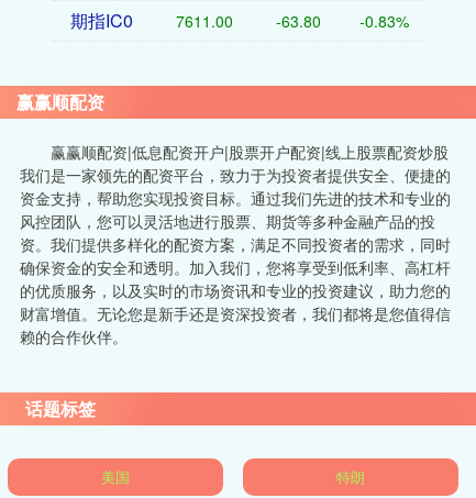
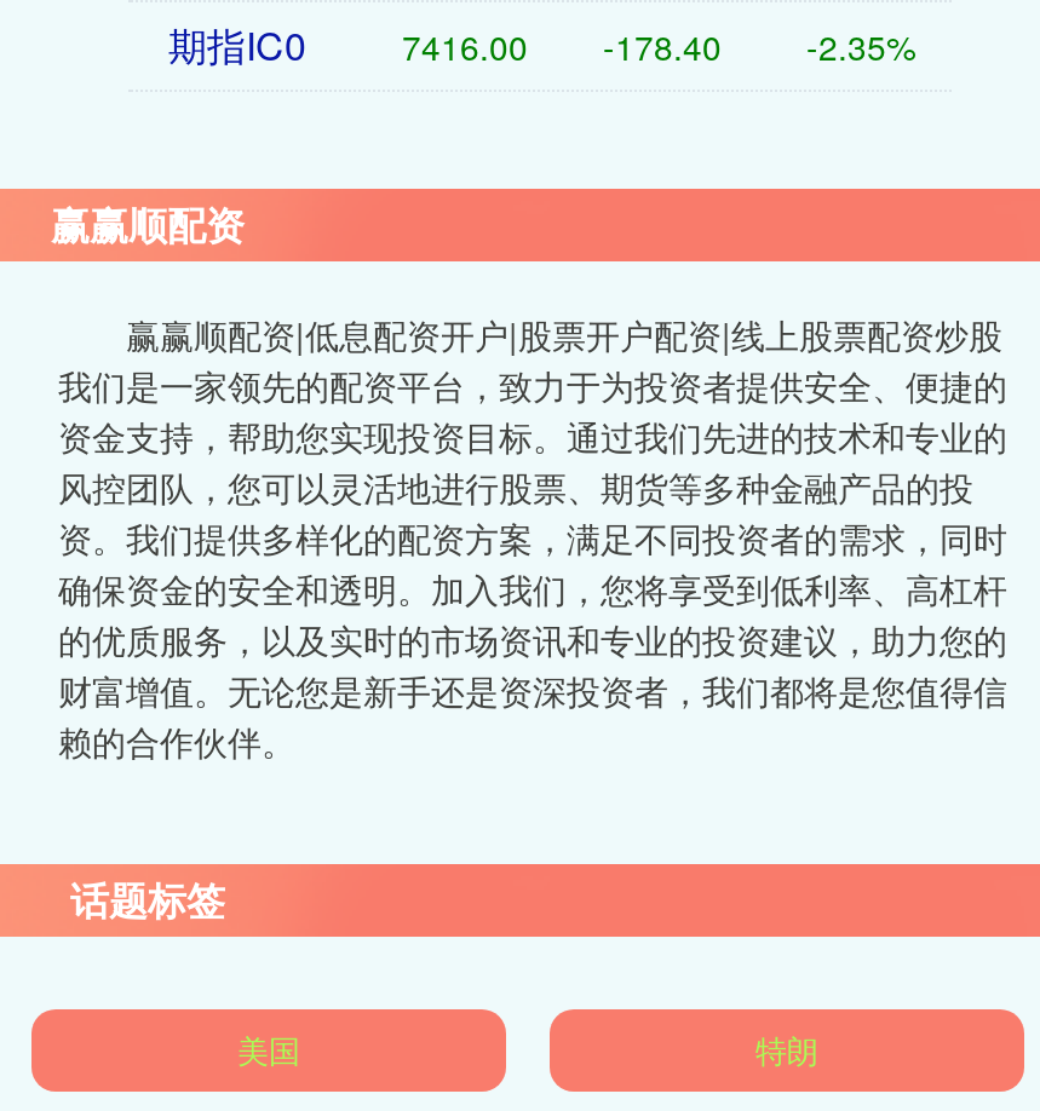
- 7611.00
+ 7416.00

- -63.80
+ -178.40

- -0.83%
+ -2.35%
